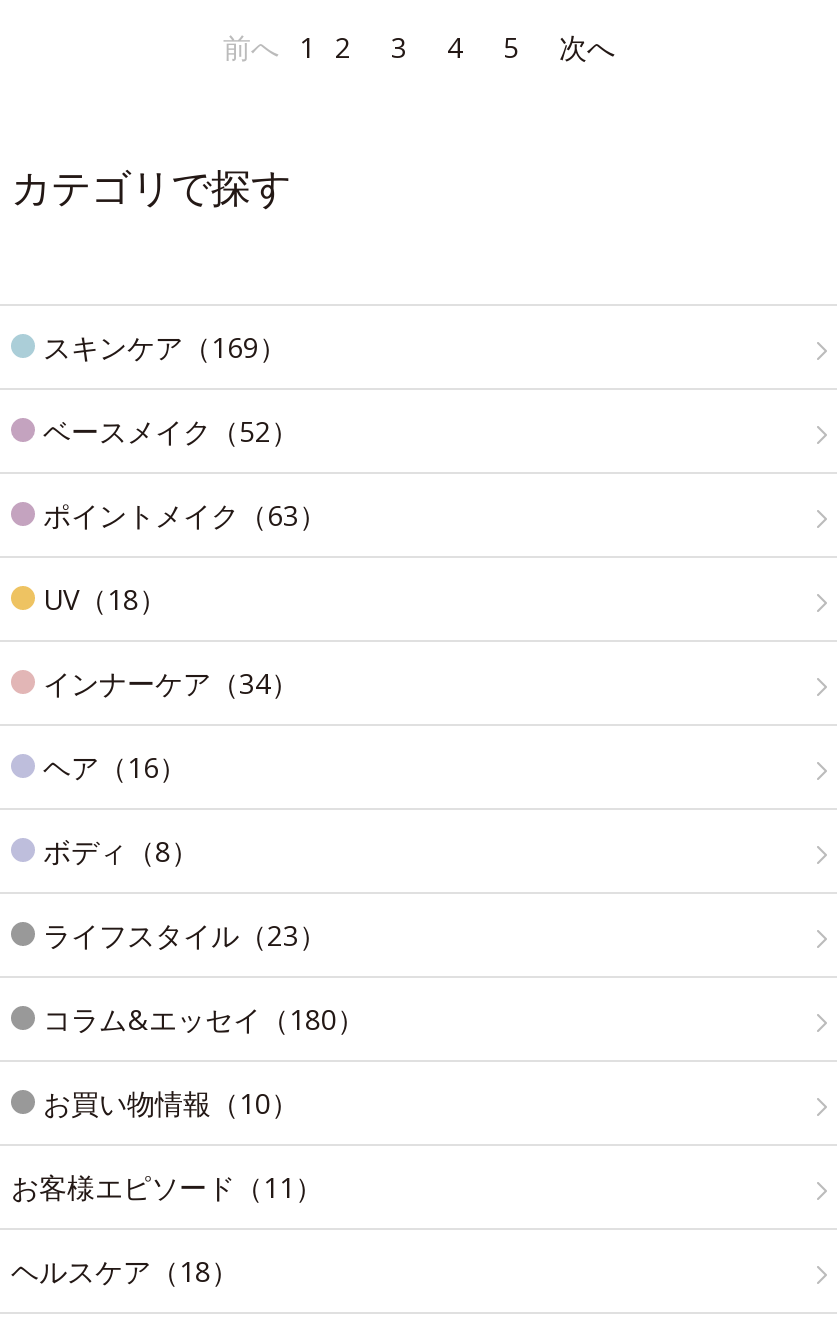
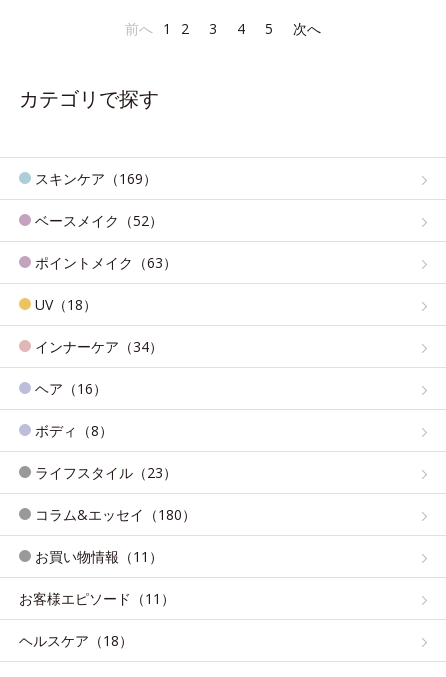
- お買い物情報（10）
+ お買い物情報（11）
